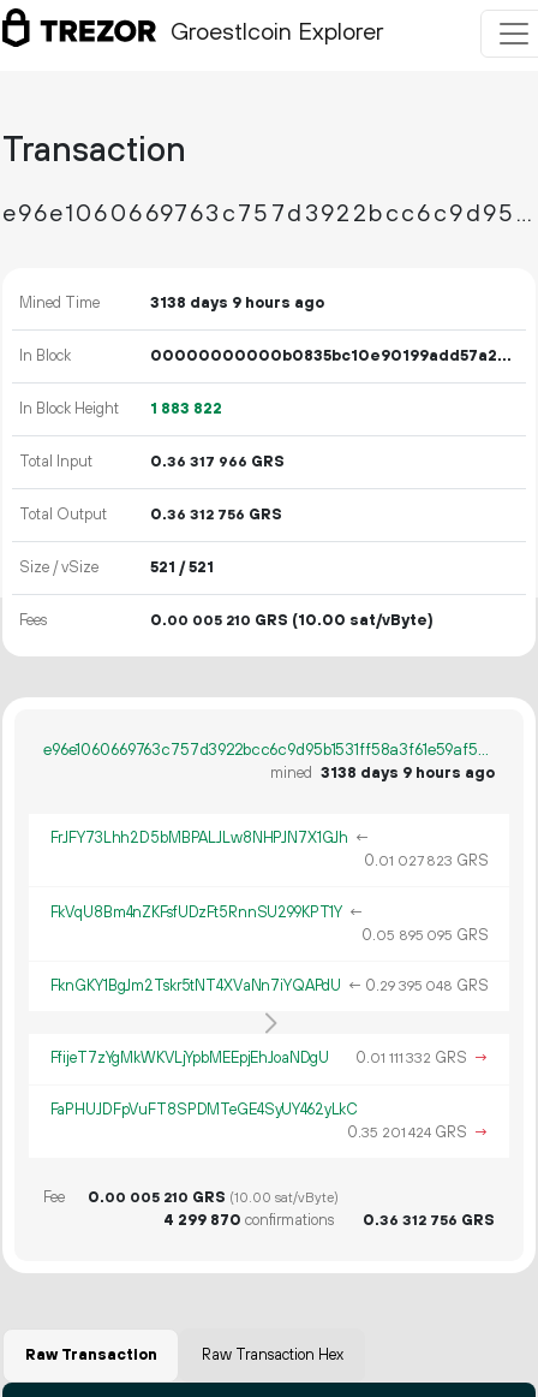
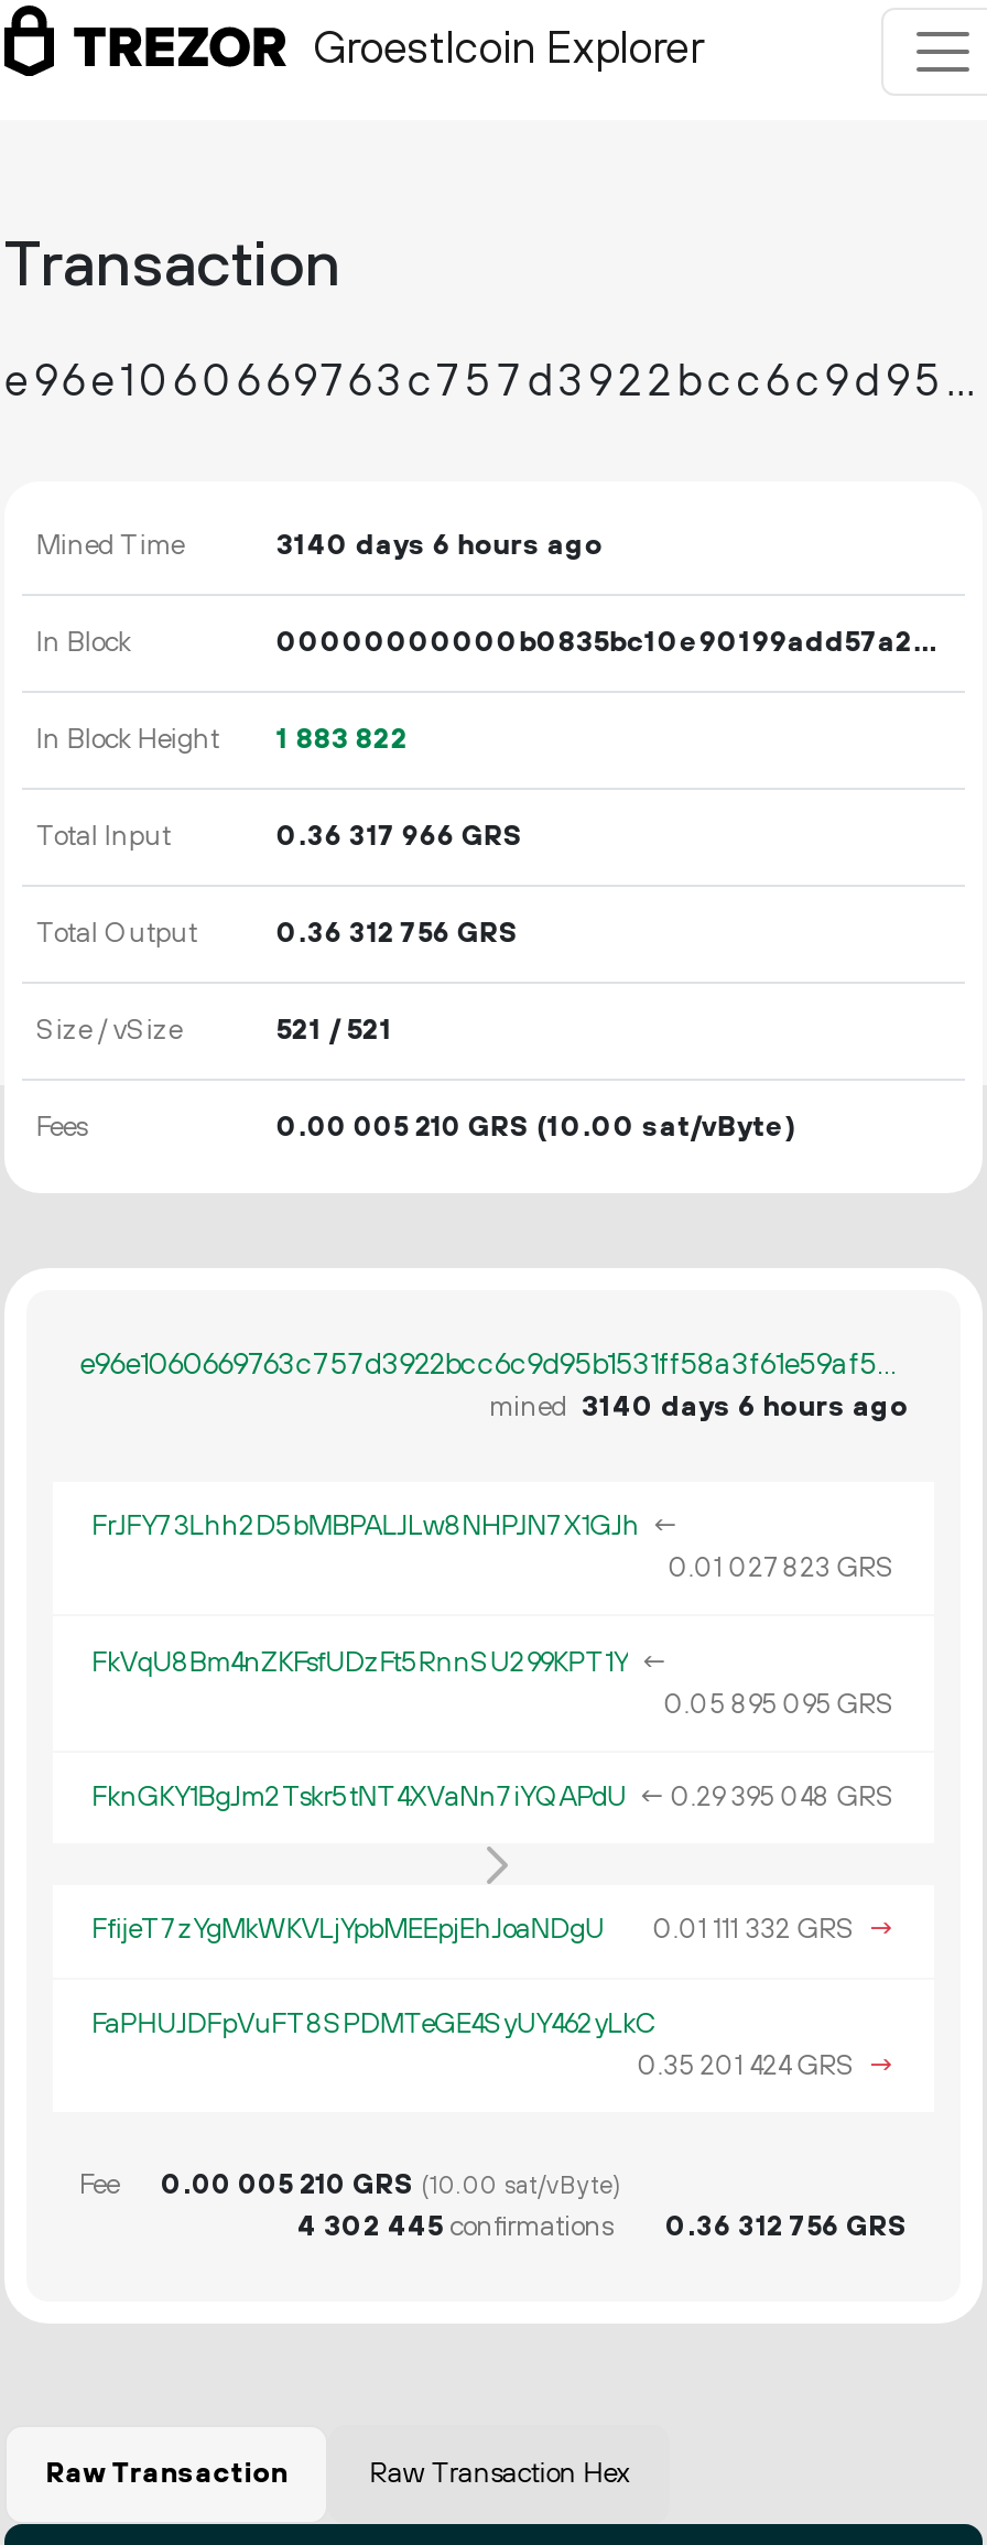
- 3138 days 9 hours ago
+ 3140 days 6 hours ago

- mined 3138 days 9 hours ago
+ mined 3140 days 6 hours ago

- 4 299 870 confirmations
+ 4 302 445 confirmations
